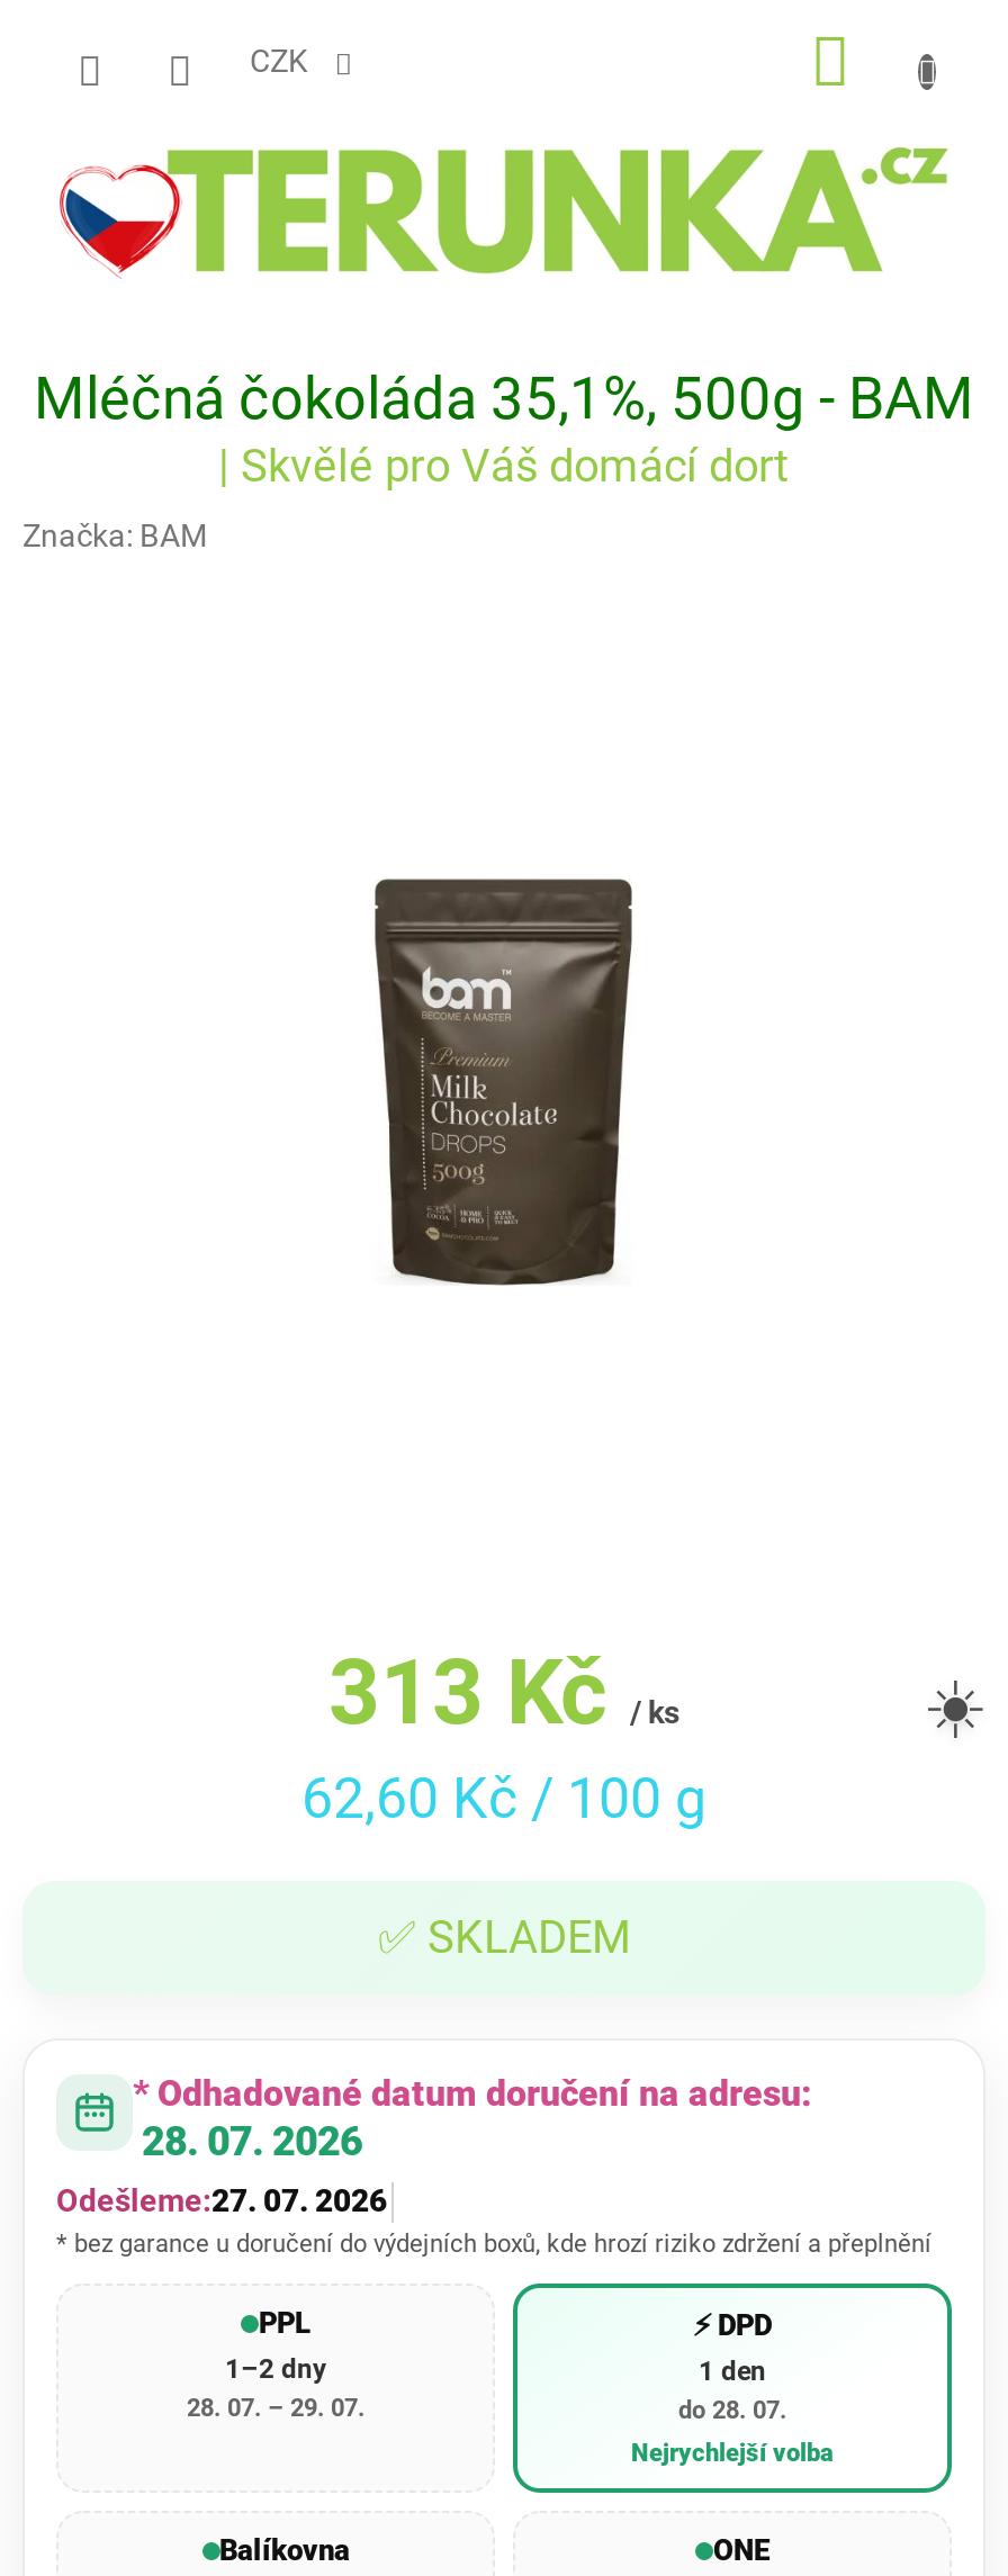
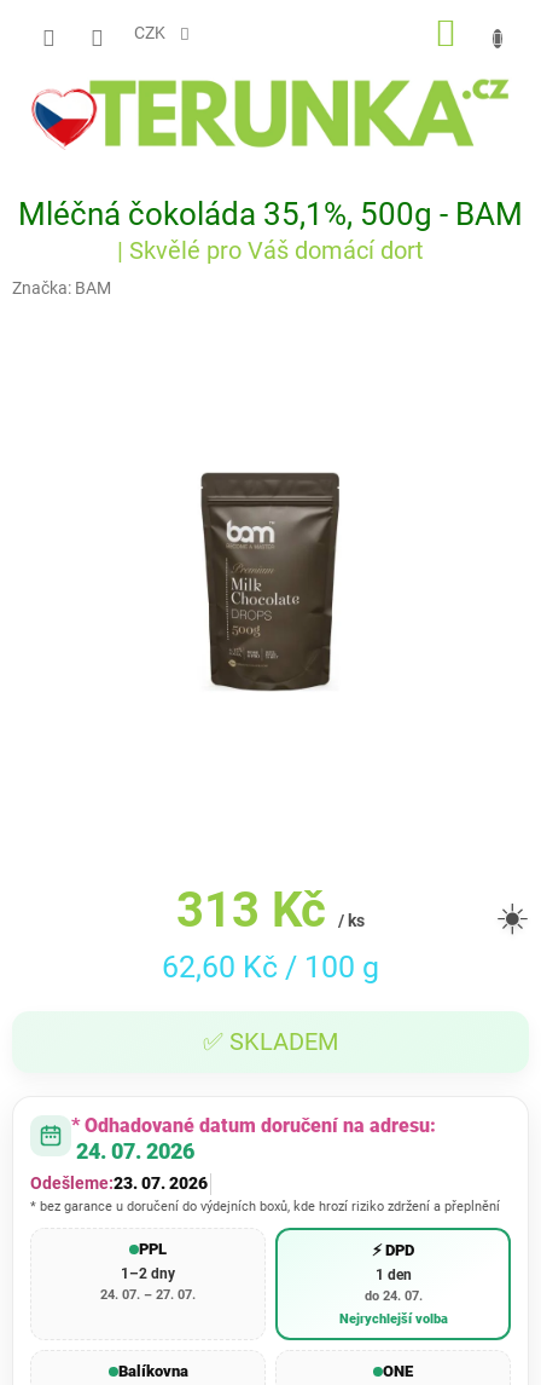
- 28. 07. 2026
+ 24. 07. 2026

- Odešleme:27. 07. 2026
+ Odešleme:23. 07. 2026

- 28. 07. – 29. 07.
+ 24. 07. – 27. 07.

- do 28. 07.
+ do 24. 07.
